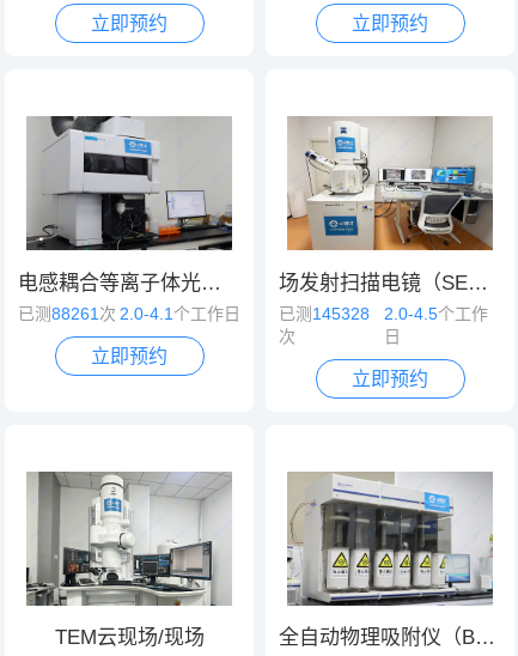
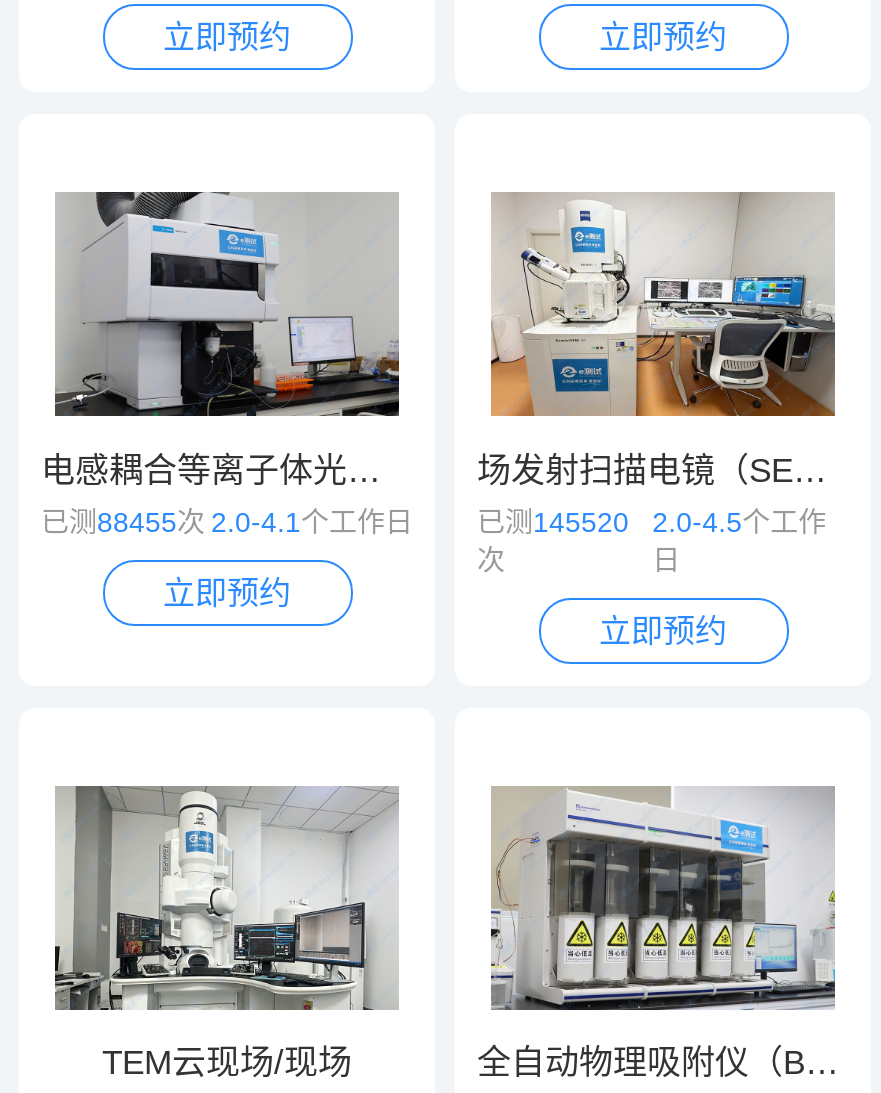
- 已测88261次 2.0-4.1个工作日
+ 已测88455次 2.0-4.1个工作日

- 已测145328
+ 已测145520
